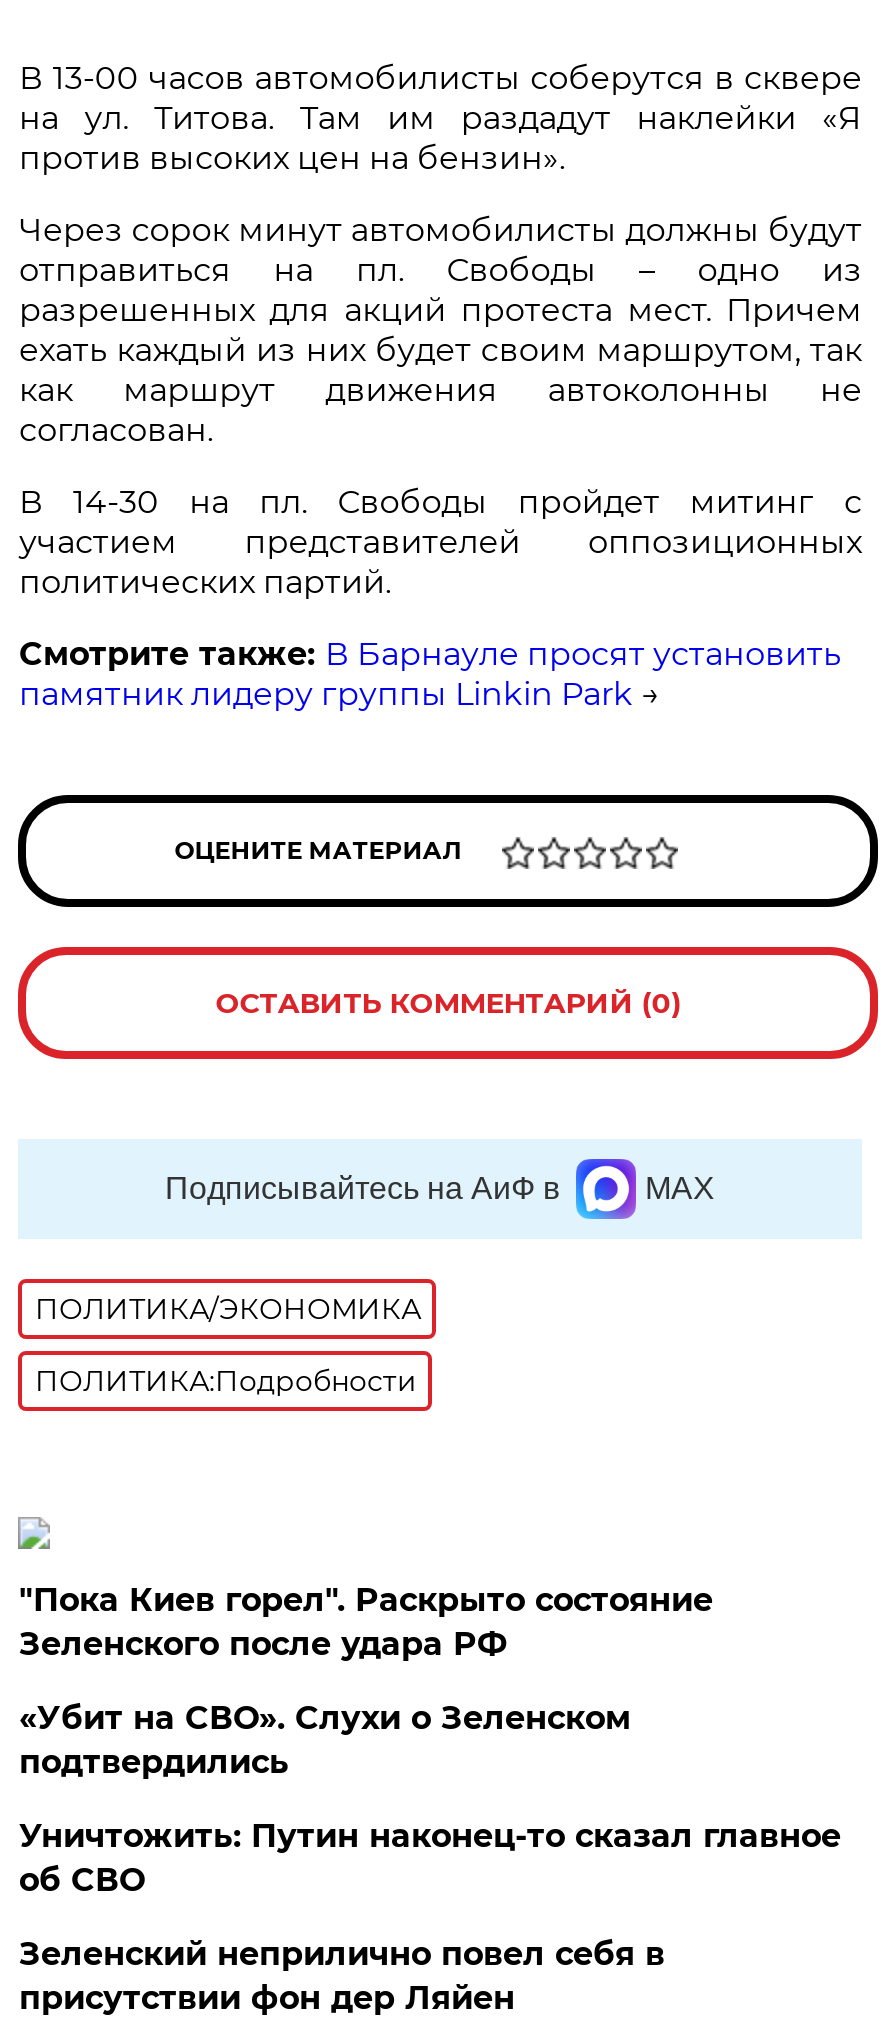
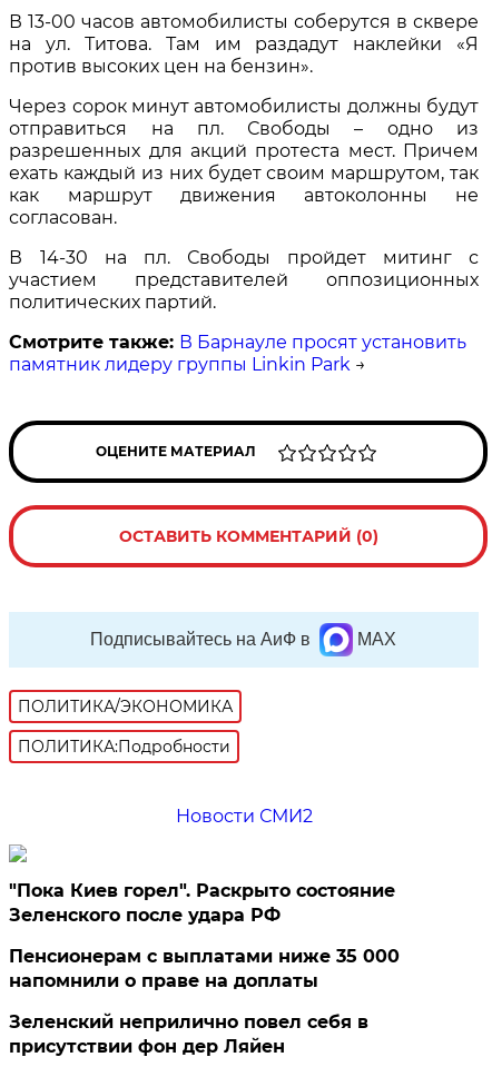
+ Новости СМИ2

moved down: "Пока Киев горел". Раскрыто состояние | Зеленского после удара РФ

- «Убит на СВО». Слухи о Зеленском
- подтвердились
- Уничтожить: Путин наконец-то сказал главное
- об СВО
+ Пенсионерам с выплатами ниже 35 000
+ напомнили о праве на доплаты
